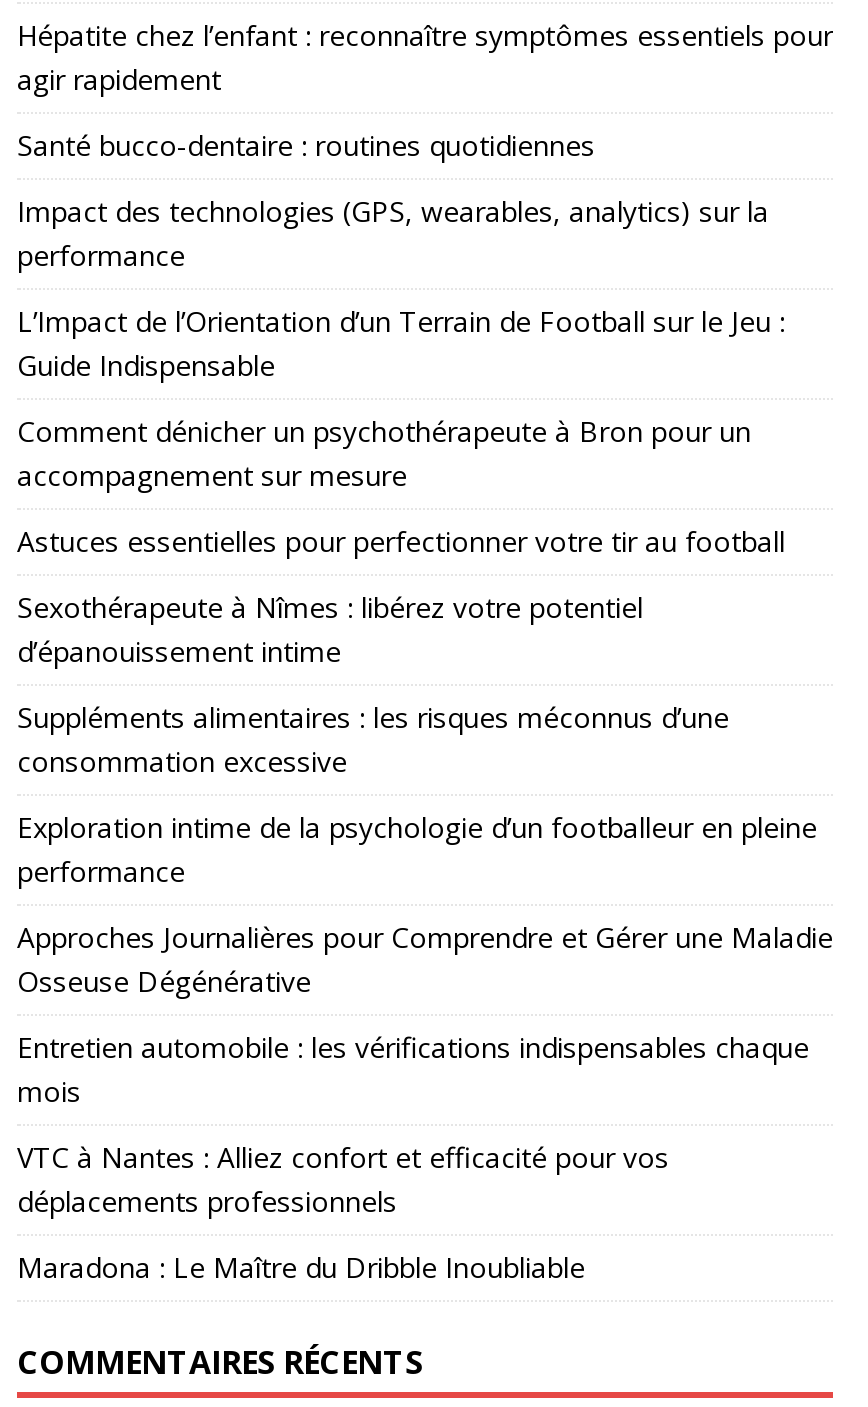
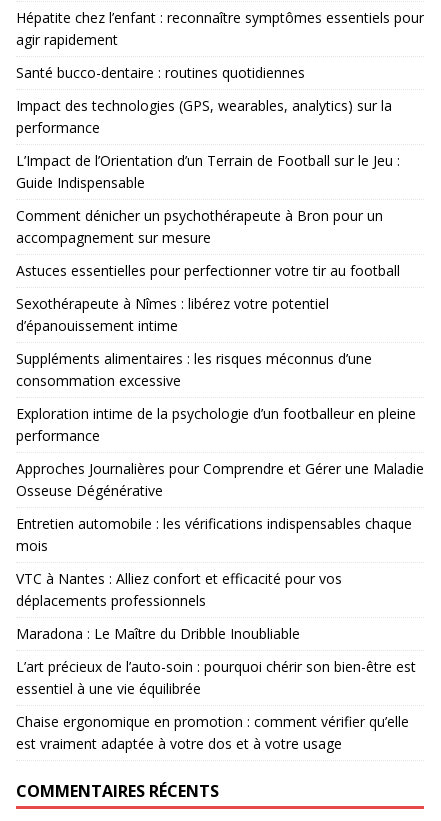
+ L’art précieux de l’auto-soin : pourquoi chérir son bien-être est
+ essentiel à une vie équilibrée
+ Chaise ergonomique en promotion : comment vérifier qu’elle
+ est vraiment adaptée à votre dos et à votre usage
